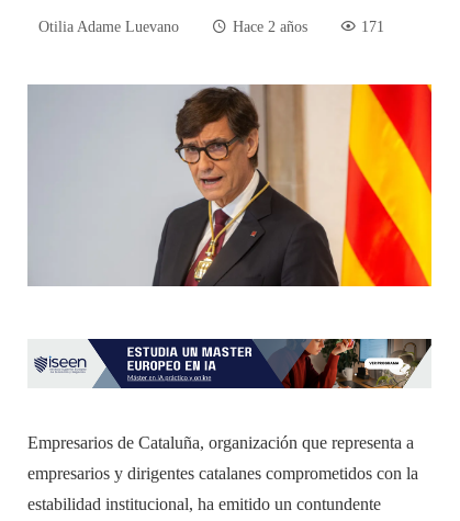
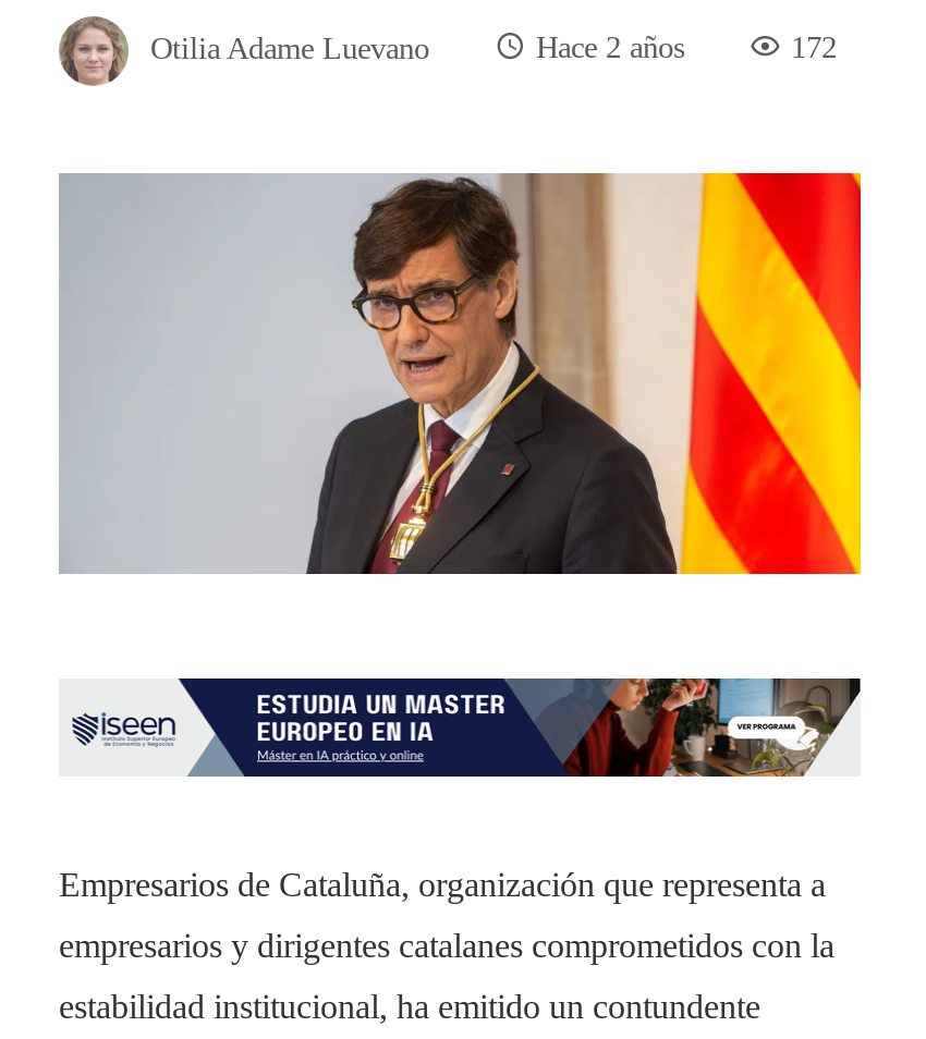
- 171
+ 172
